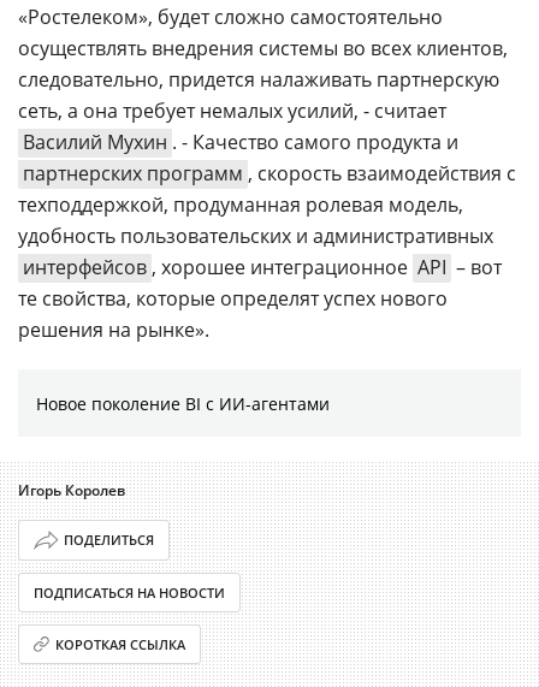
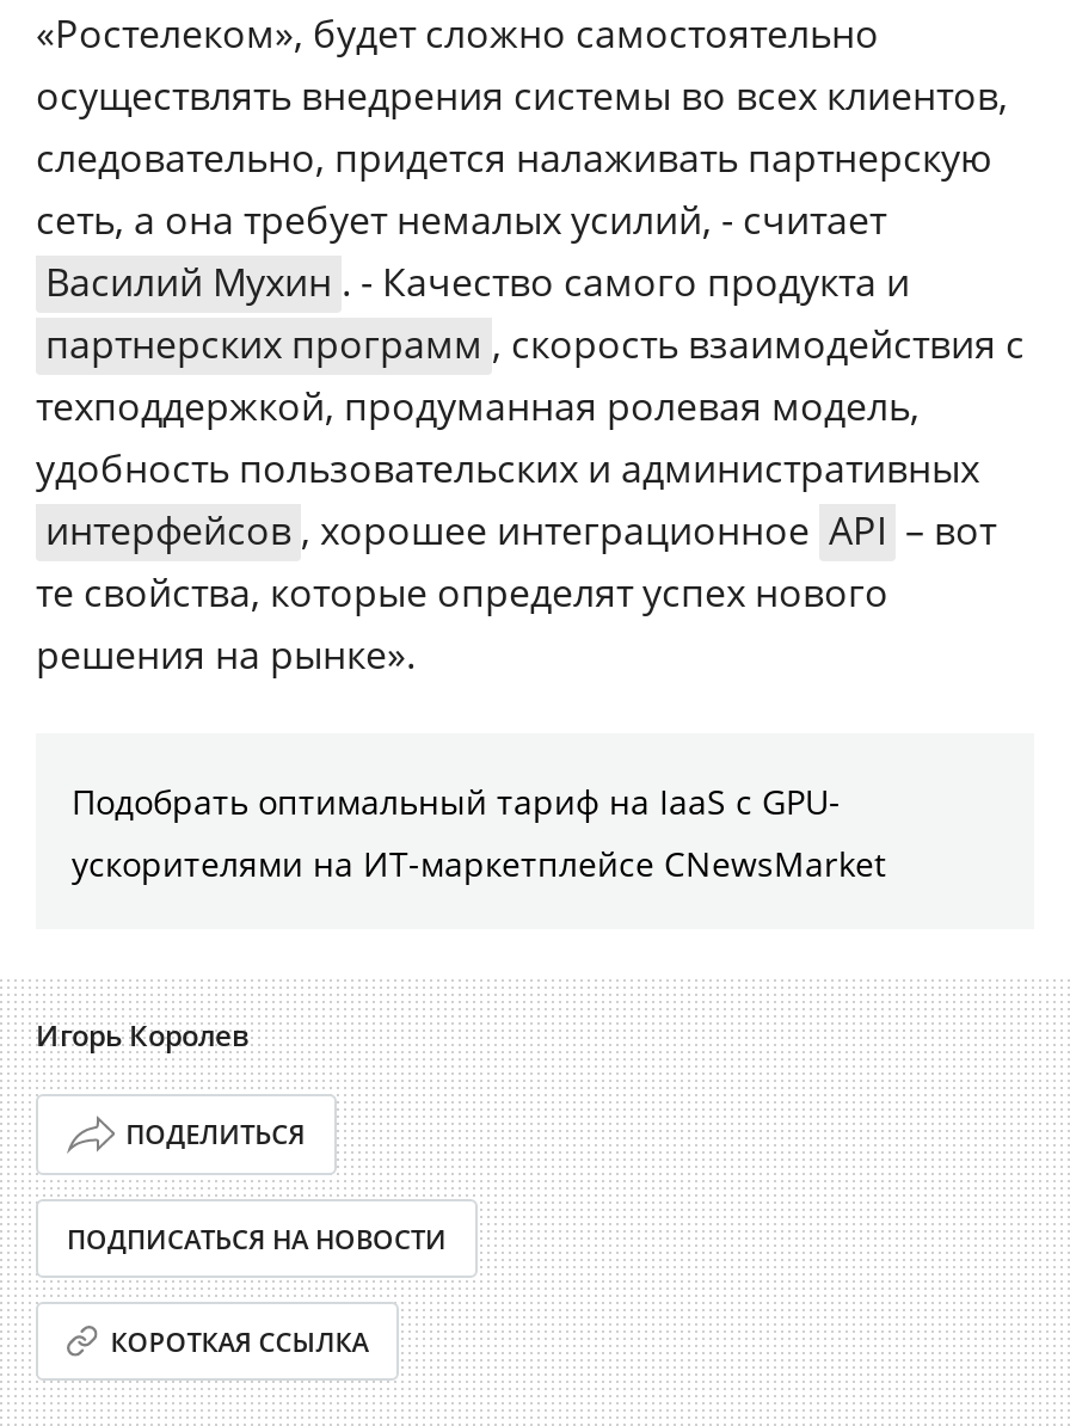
- Новое поколение BI с ИИ-агентами
+ Подобрать оптимальный тариф на IaaS с GPU-
+ ускорителями на ИТ-маркетплейсе CNewsMarket
